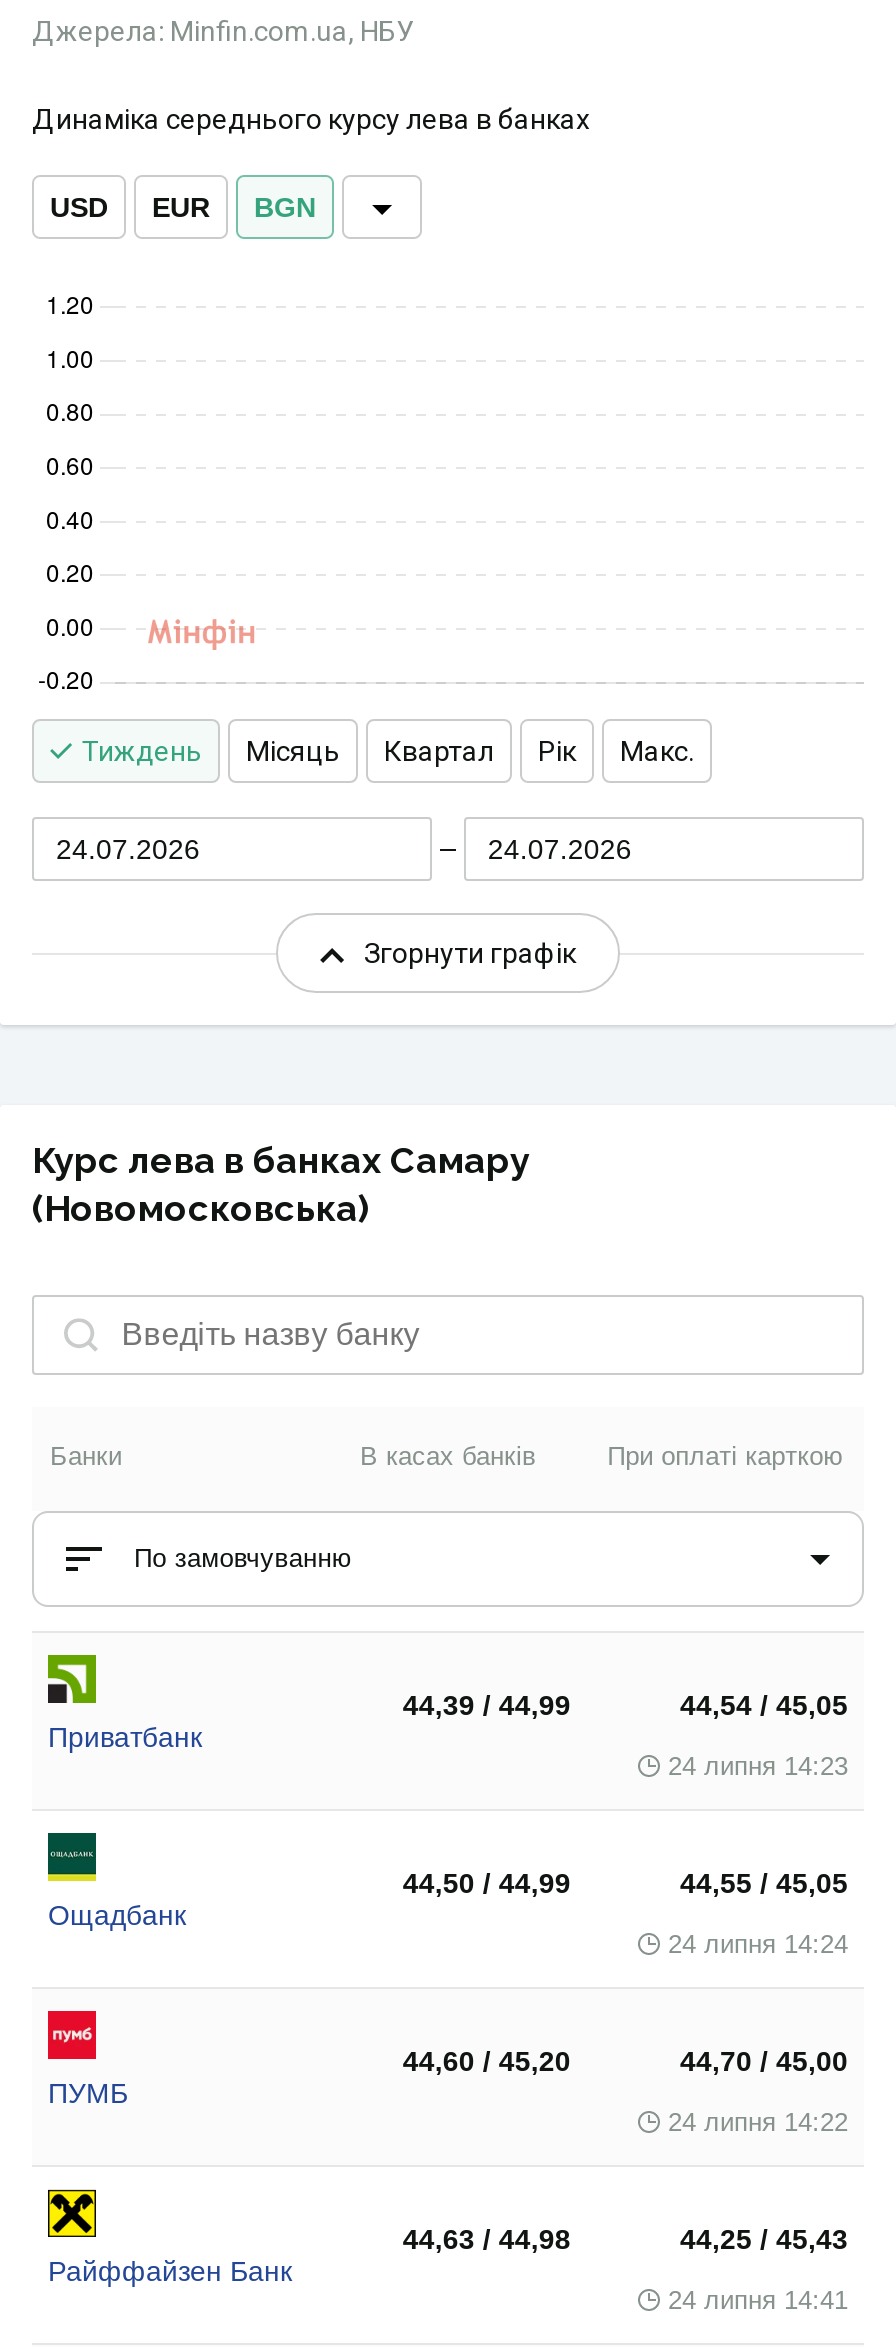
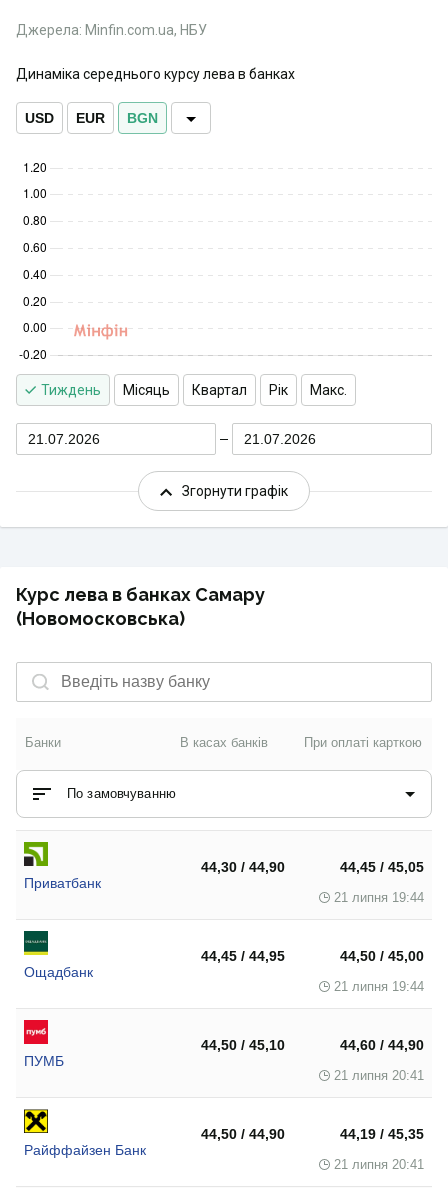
- 24.07.2026
+ 21.07.2026

- 24.07.2026
+ 21.07.2026

- 44,39 / 44,99
+ 44,30 / 44,90

- 44,54 / 45,05
+ 44,45 / 45,05

- 24 липня 14:23
+ 21 липня 19:44

- 44,50 / 44,99
+ 44,45 / 44,95

- 44,55 / 45,05
+ 44,50 / 45,00

- 24 липня 14:24
+ 21 липня 19:44

- 44,60 / 45,20
+ 44,50 / 45,10

- 44,70 / 45,00
+ 44,60 / 44,90

- 24 липня 14:22
+ 21 липня 20:41

- 44,63 / 44,98
+ 44,50 / 44,90

- 44,25 / 45,43
+ 44,19 / 45,35

- 24 липня 14:41
+ 21 липня 20:41
